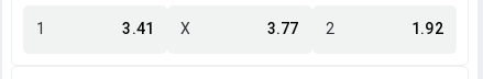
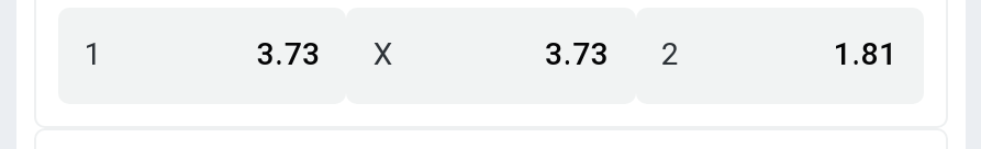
- 3.41 X
+ 3.73 X

- 3.77 2
+ 3.73 2

- 1.92
+ 1.81
